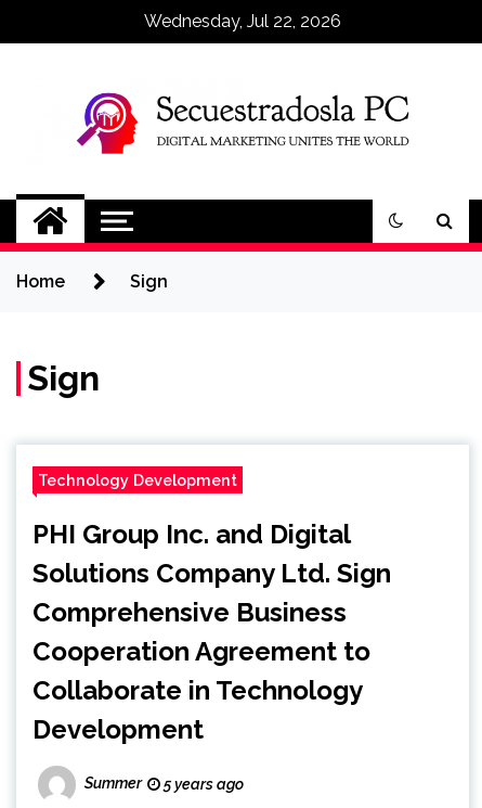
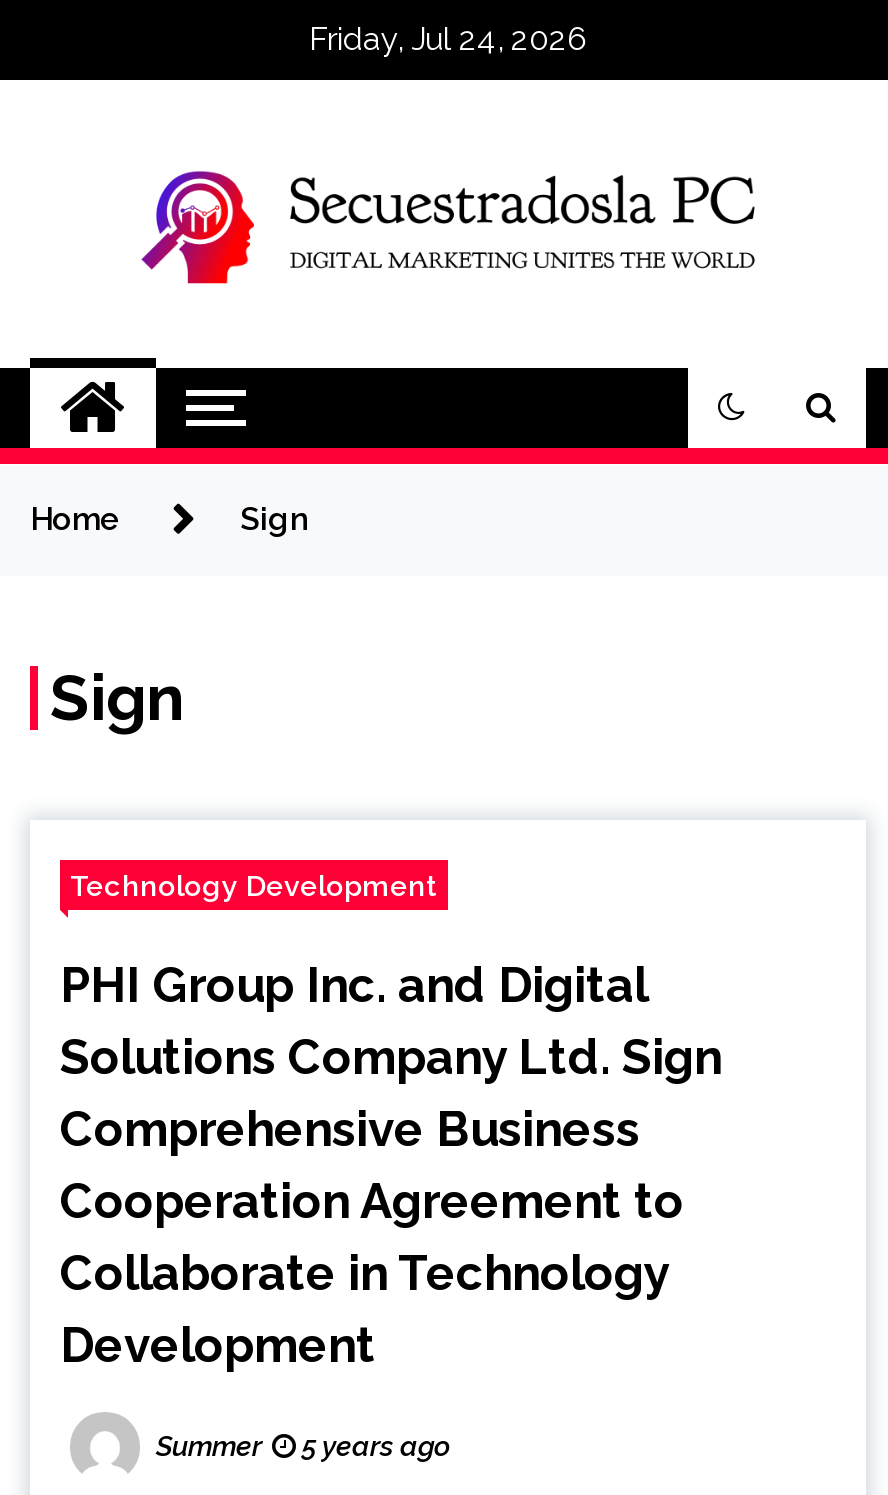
- Wednesday, Jul 22, 2026
+ Friday, Jul 24, 2026
